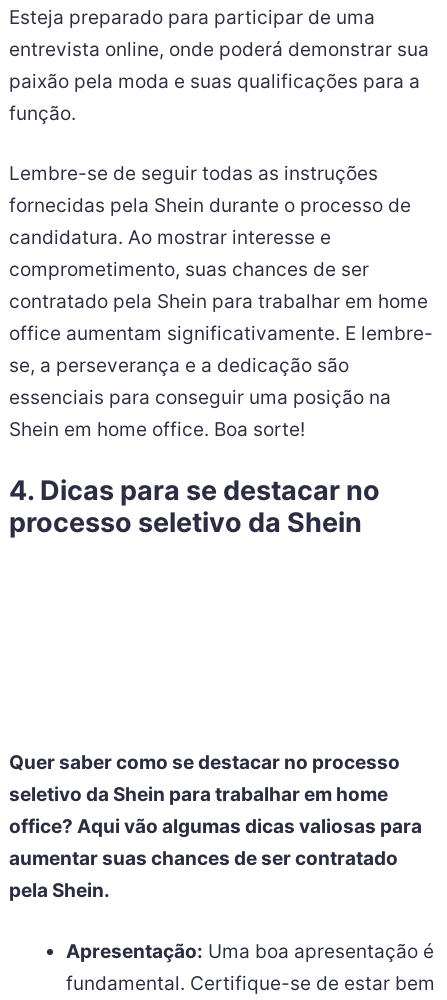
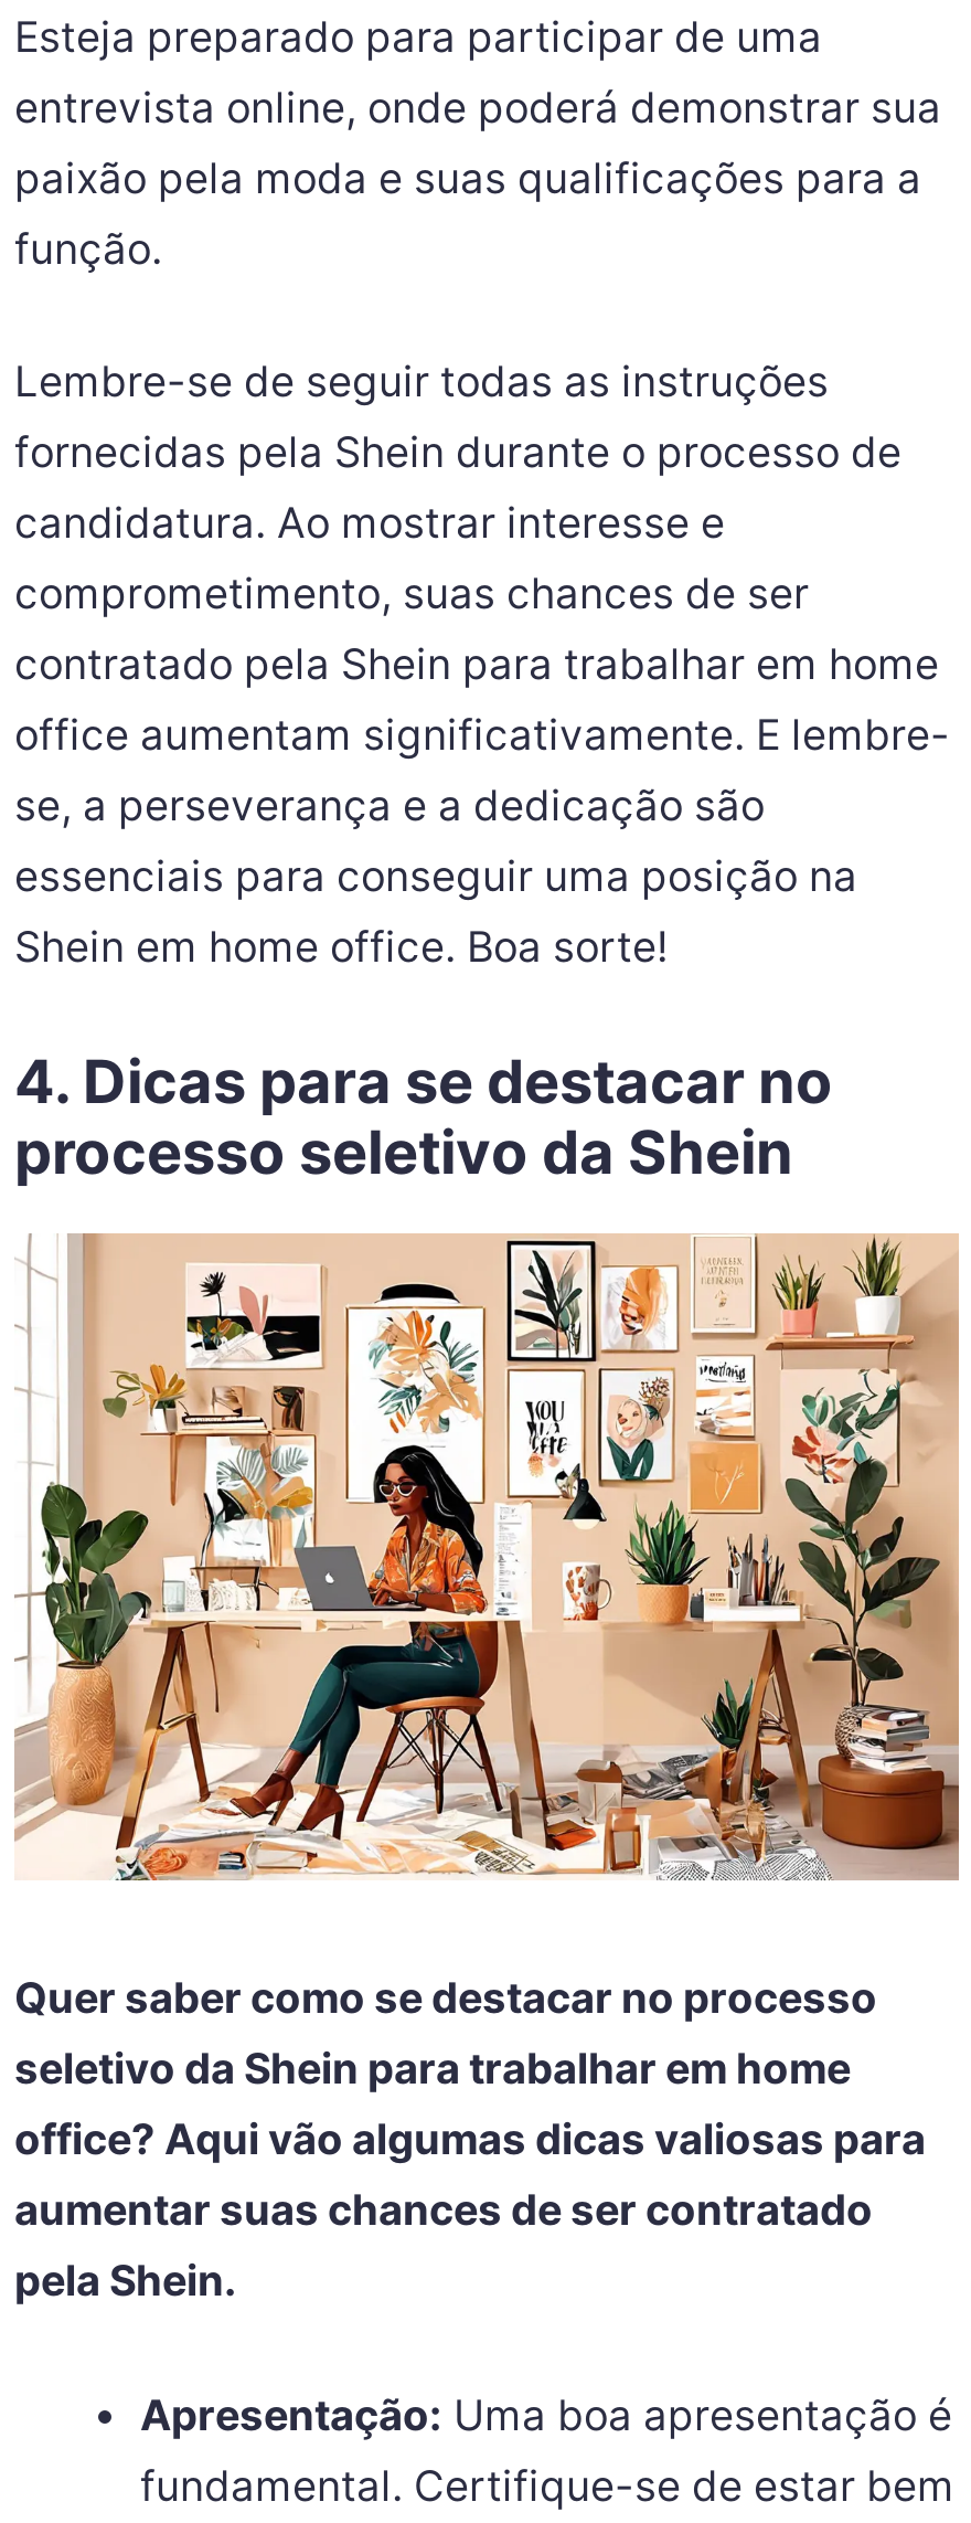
+ [image]
